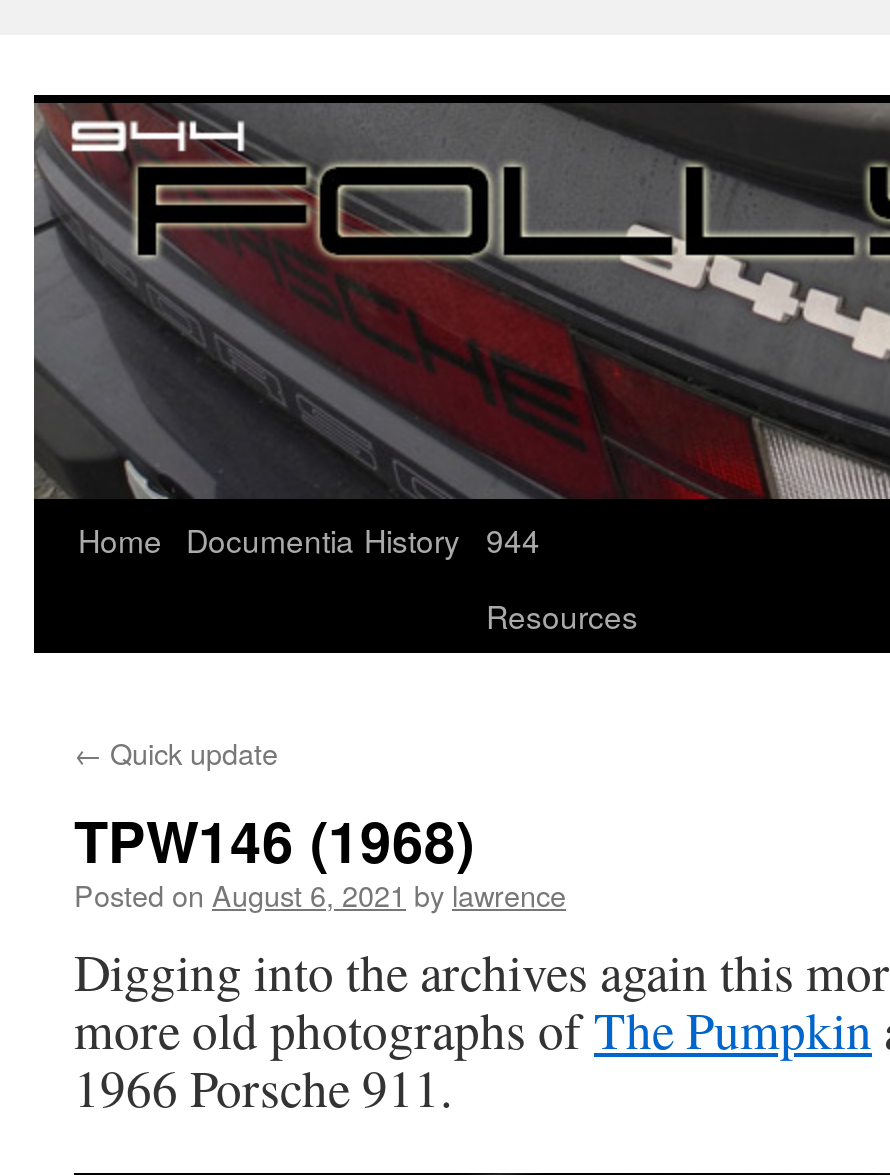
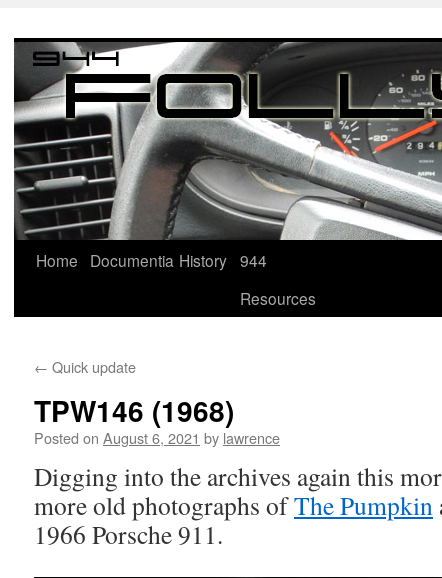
- [image]
+ [image]
